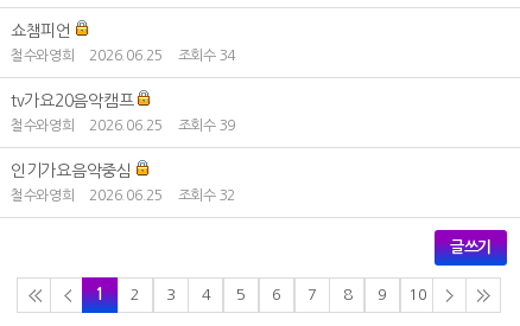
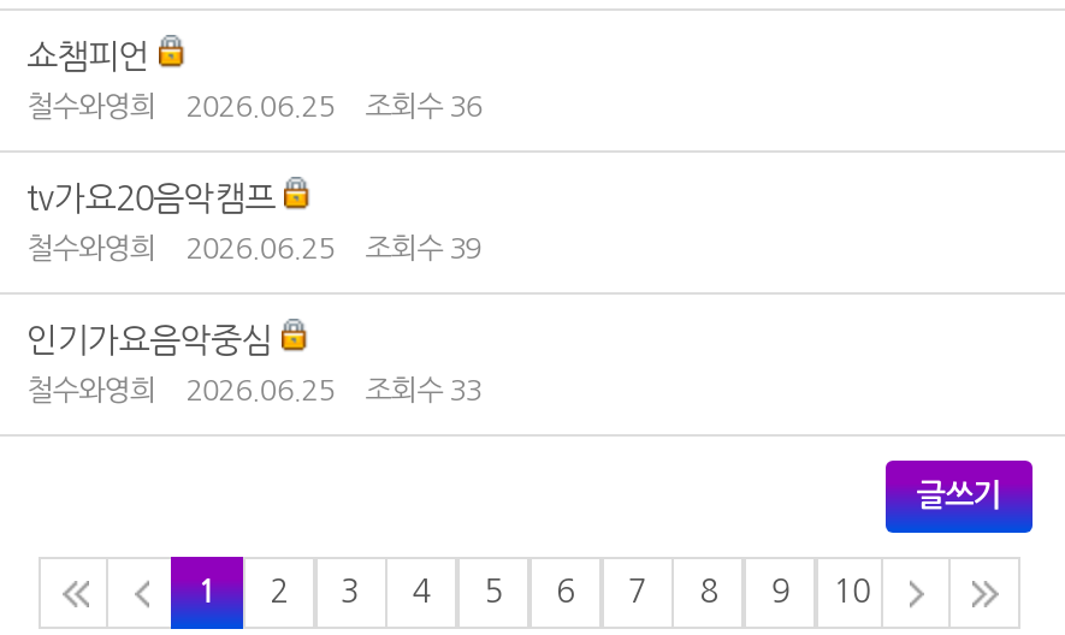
- 철수와영희 2026.06.25 조회수 34
+ 철수와영희 2026.06.25 조회수 36

- 철수와영희 2026.06.25 조회수 32
+ 철수와영희 2026.06.25 조회수 33
